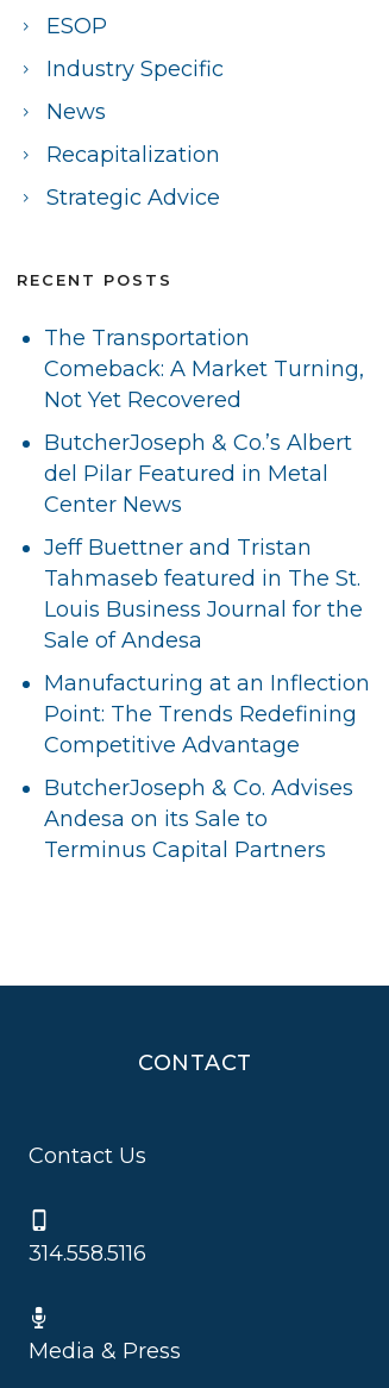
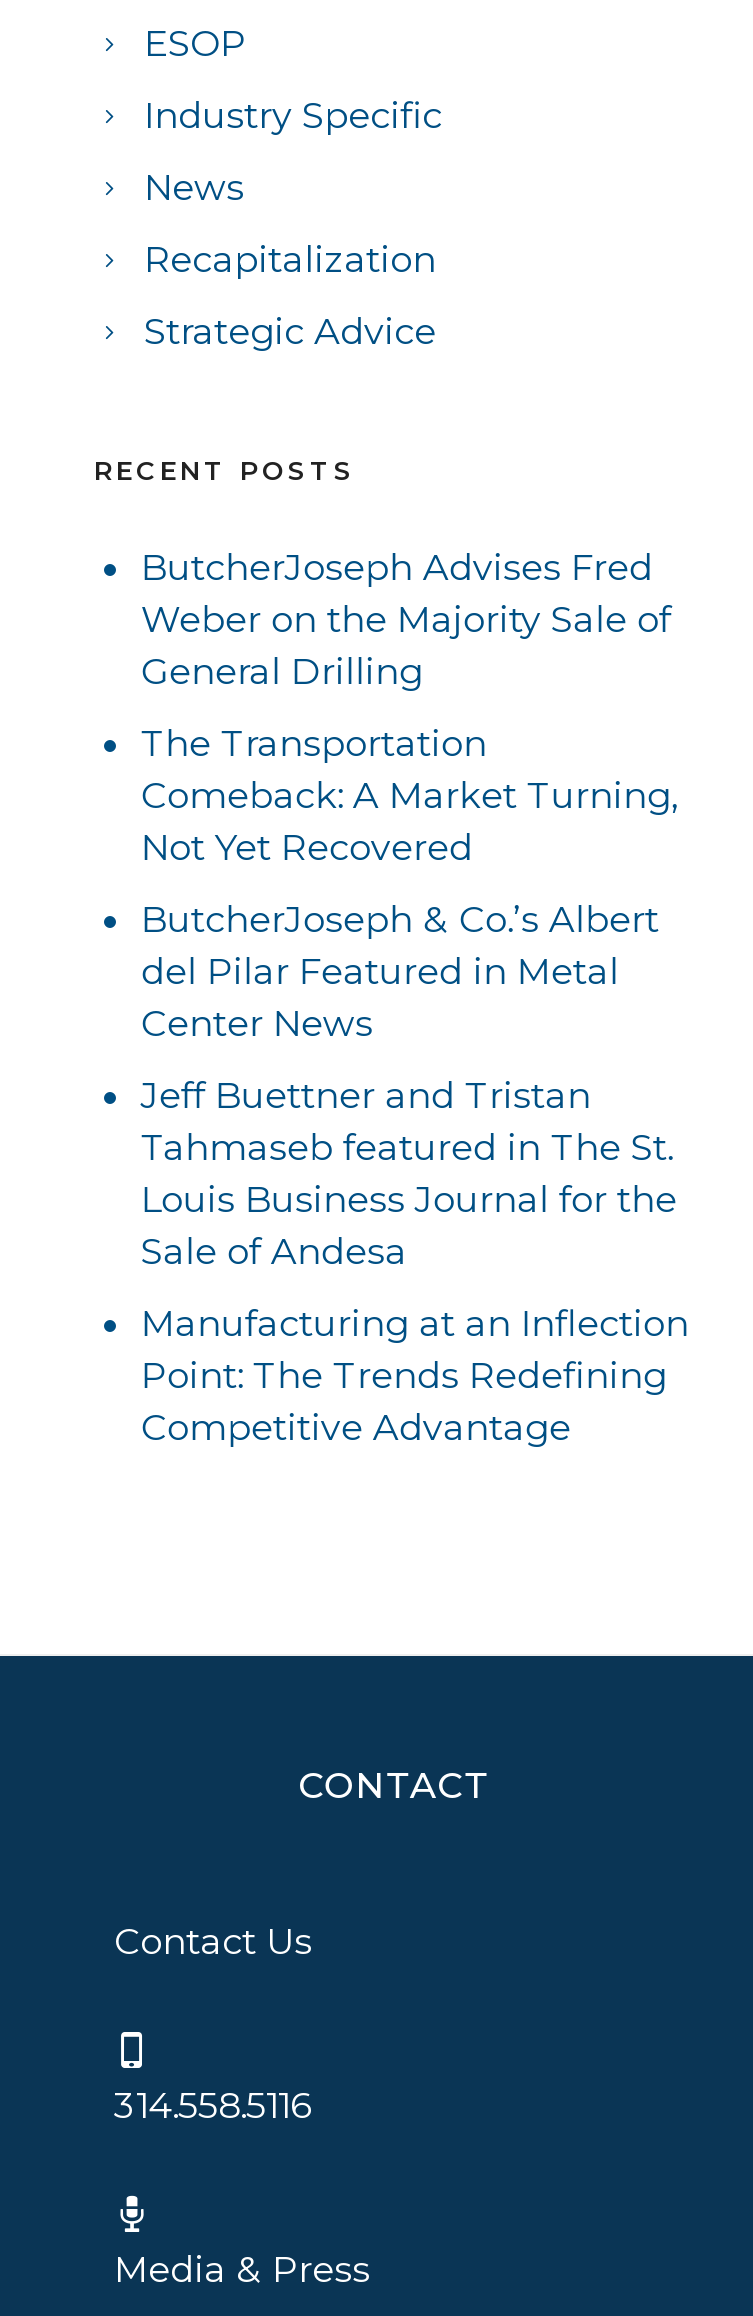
+ ButcherJoseph Advises Fred
+ Weber on the Majority Sale of
+ General Drilling

moved down: The Transportation | Comeback: A Market Turning, | Not Yet Recovered | ... | Point: The Trends Redefining | Competitive Advantage

- ButcherJoseph & Co. Advises
- Andesa on its Sale to
- Terminus Capital Partners
